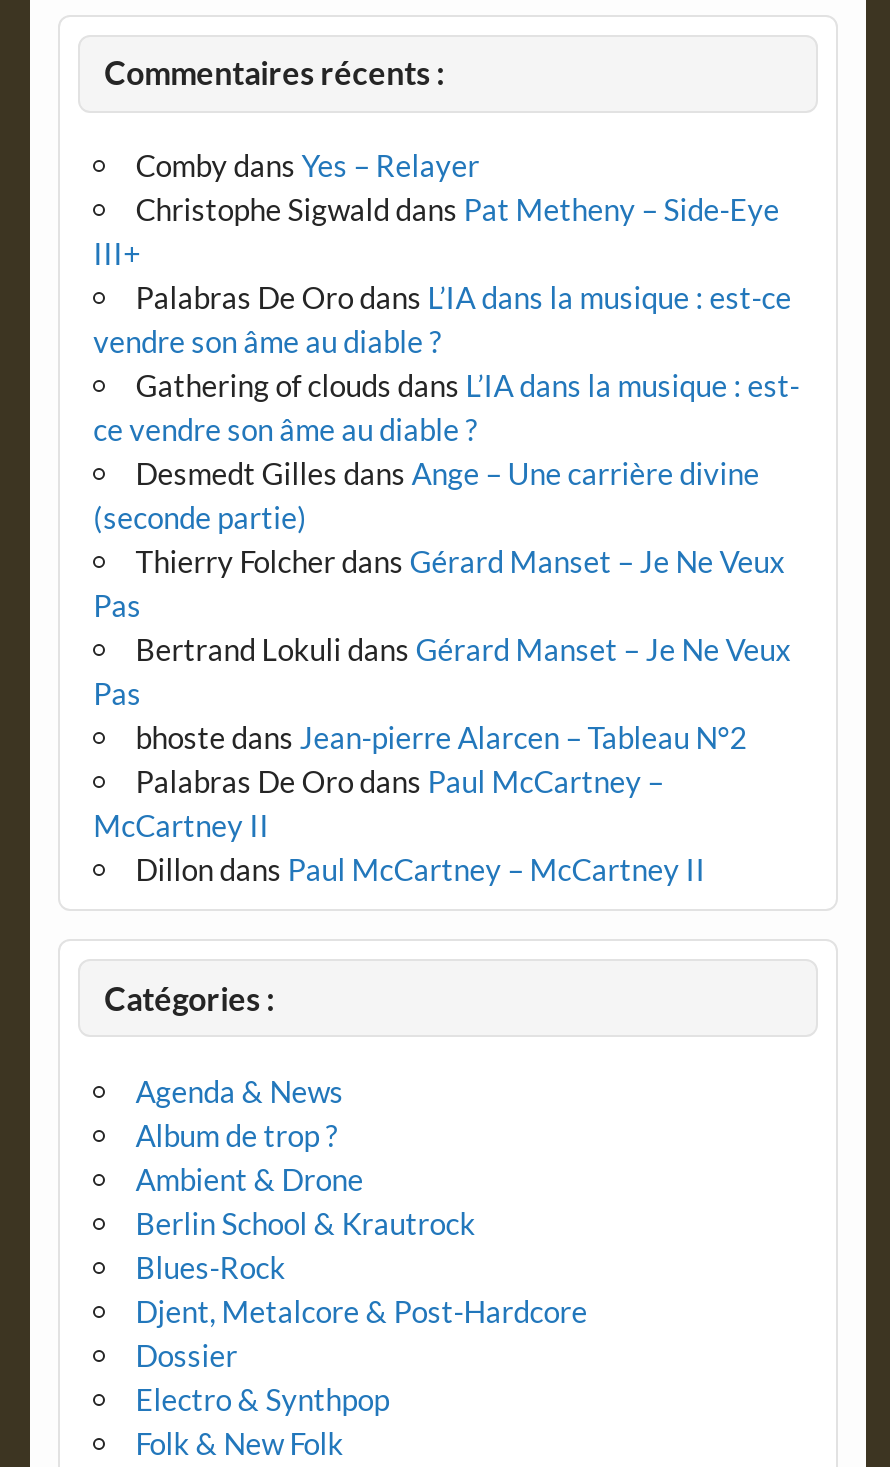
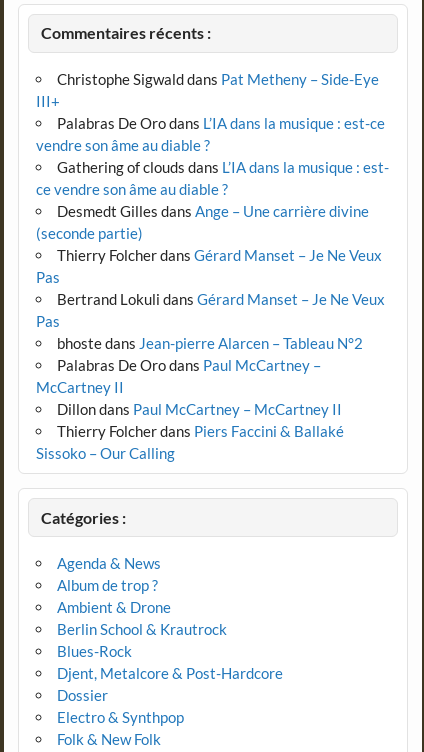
- Comby dans Yes – Relayer

moved up: Christophe Sigwald dans Pat Metheny – Side-Eye | III+ | Palabras De Oro dans L’IA dans la musique : est-ce | ... | McCartney II | Dillon dans Paul McCartney – McCartney II

+ Thierry Folcherdans Piers Faccini & Ballaké
+ Sissoko – Our Calling
